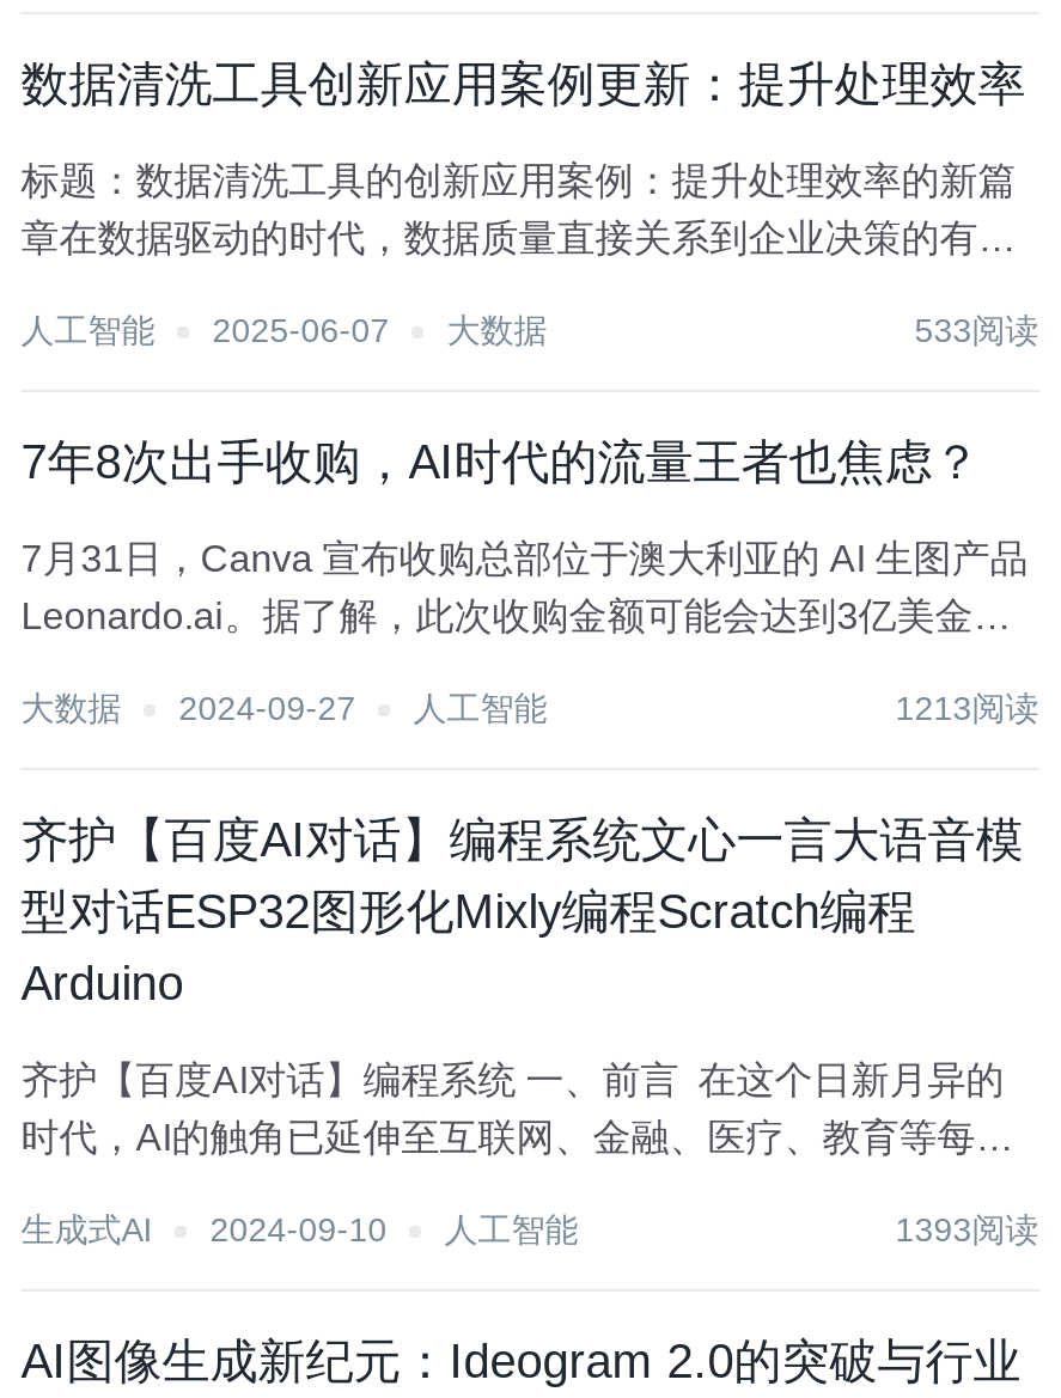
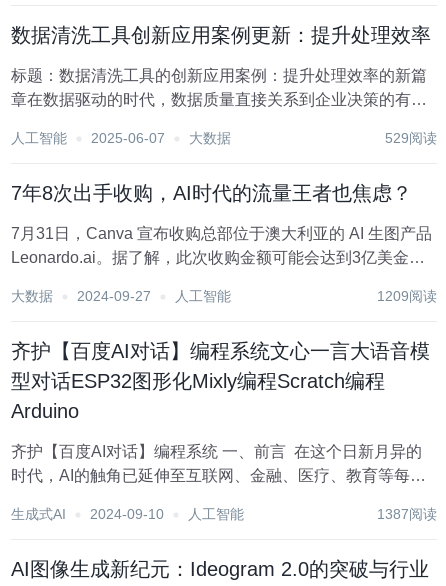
- 533阅读
+ 529阅读

- 1213阅读
+ 1209阅读

- 1393阅读
+ 1387阅读
